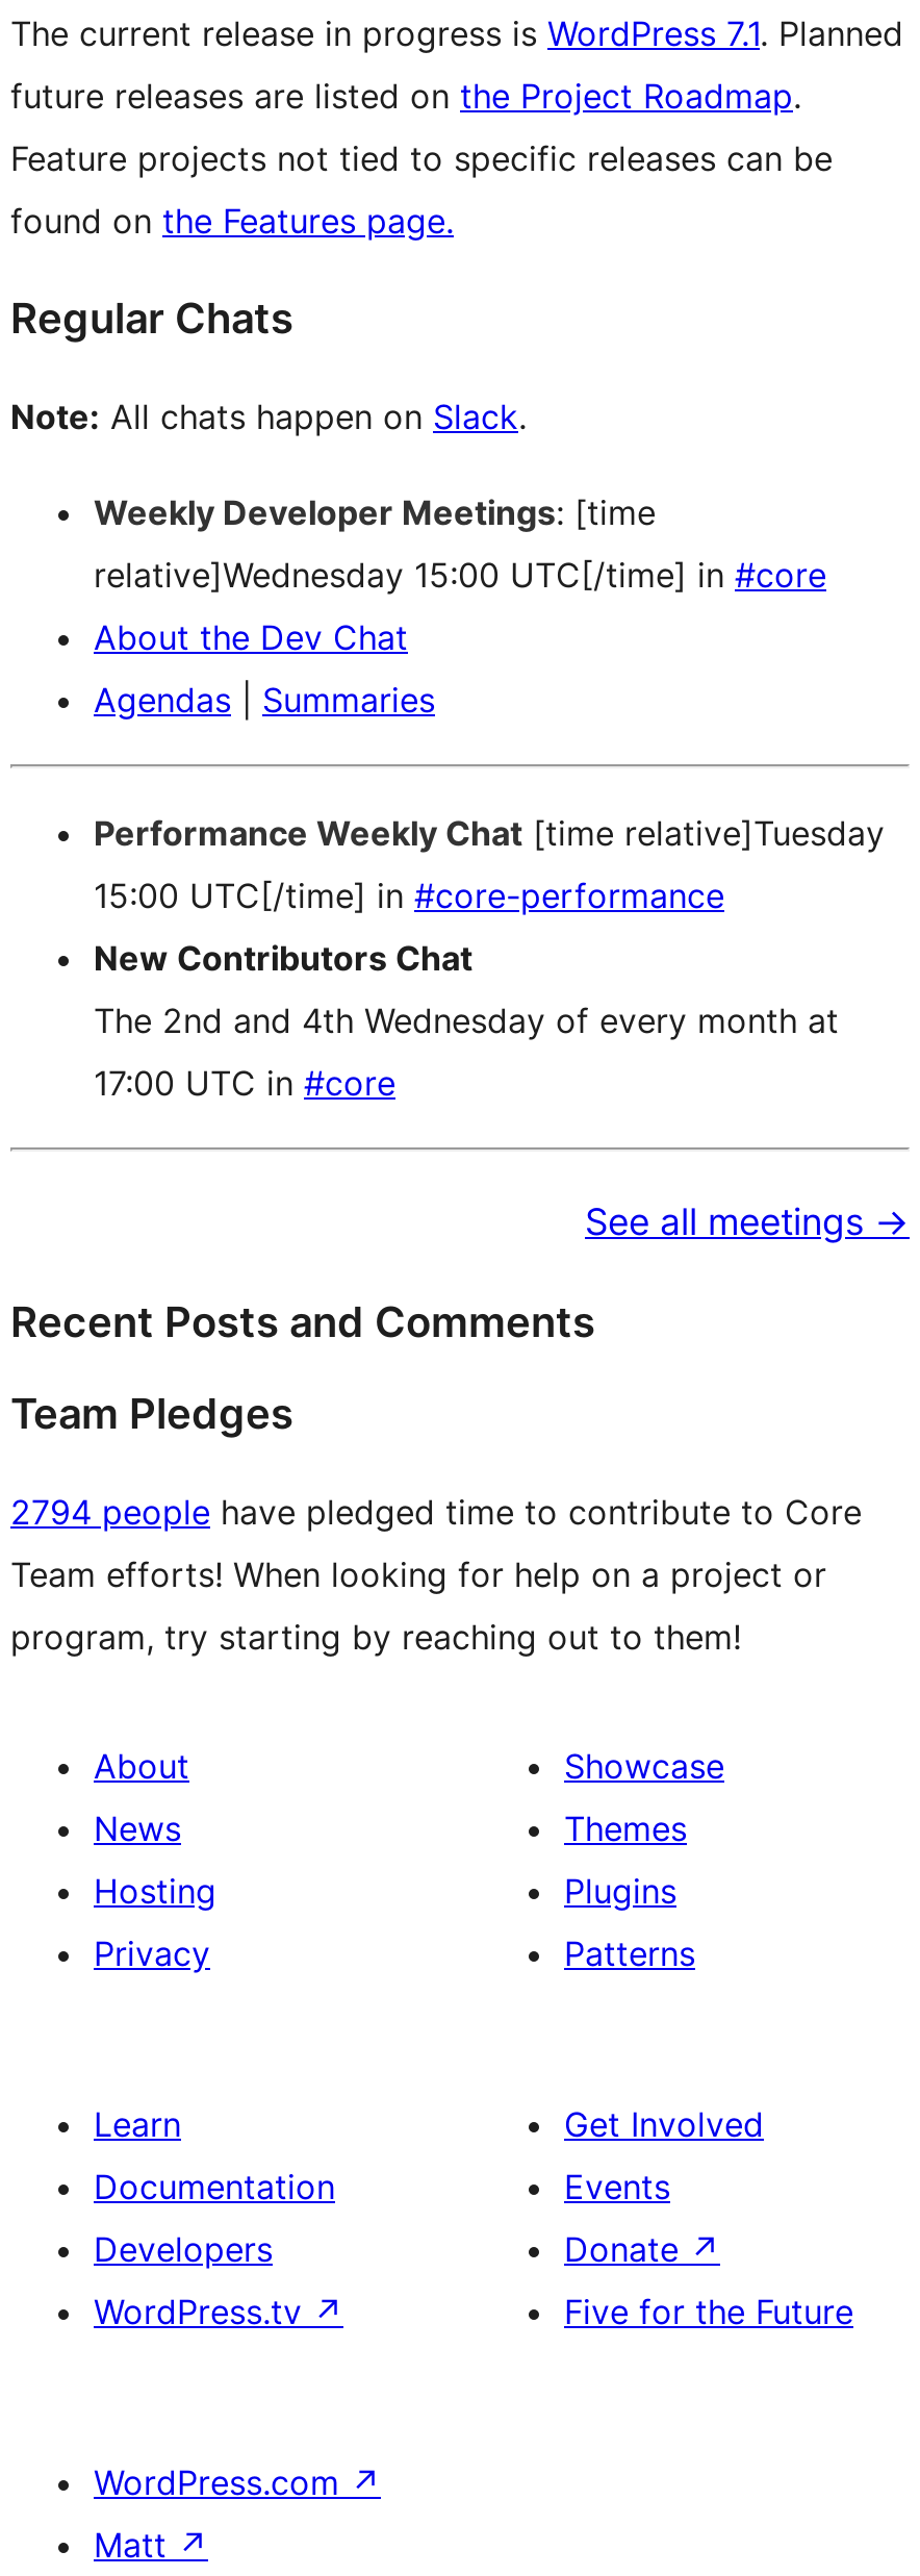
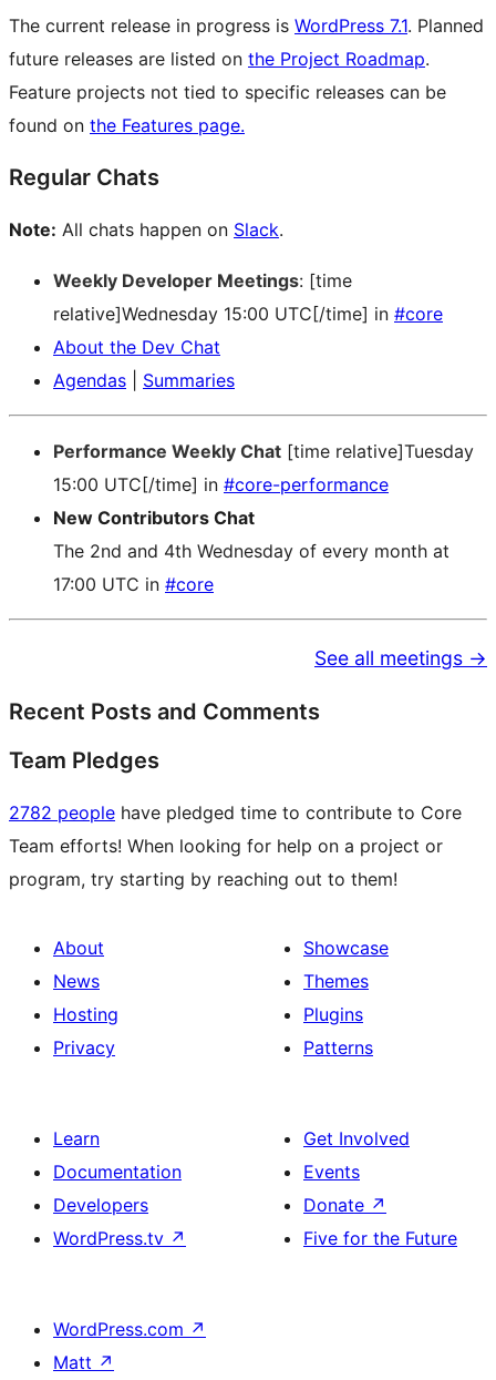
- 2794 people have pledged time to contribute to Core
+ 2782 people have pledged time to contribute to Core
